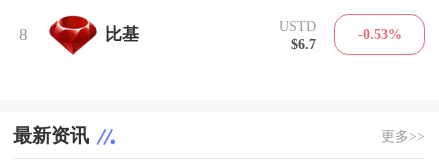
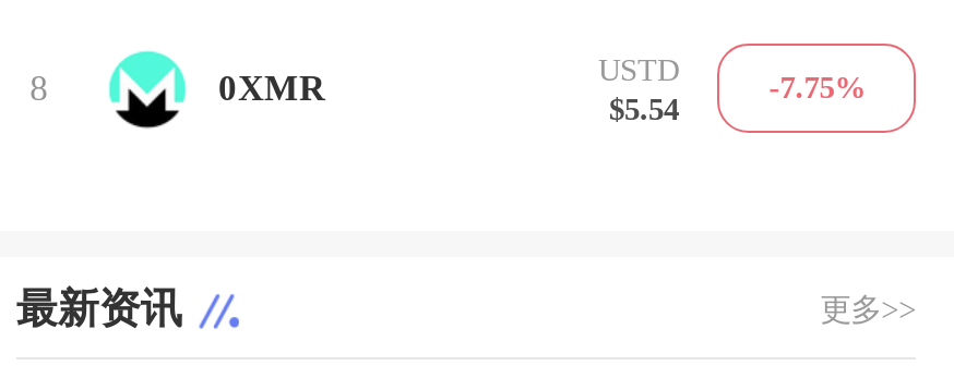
- [image]
- 比基
+ [image]
+ 0XMR

- -0.53%
+ -7.75%

- $6.7
+ $5.54
